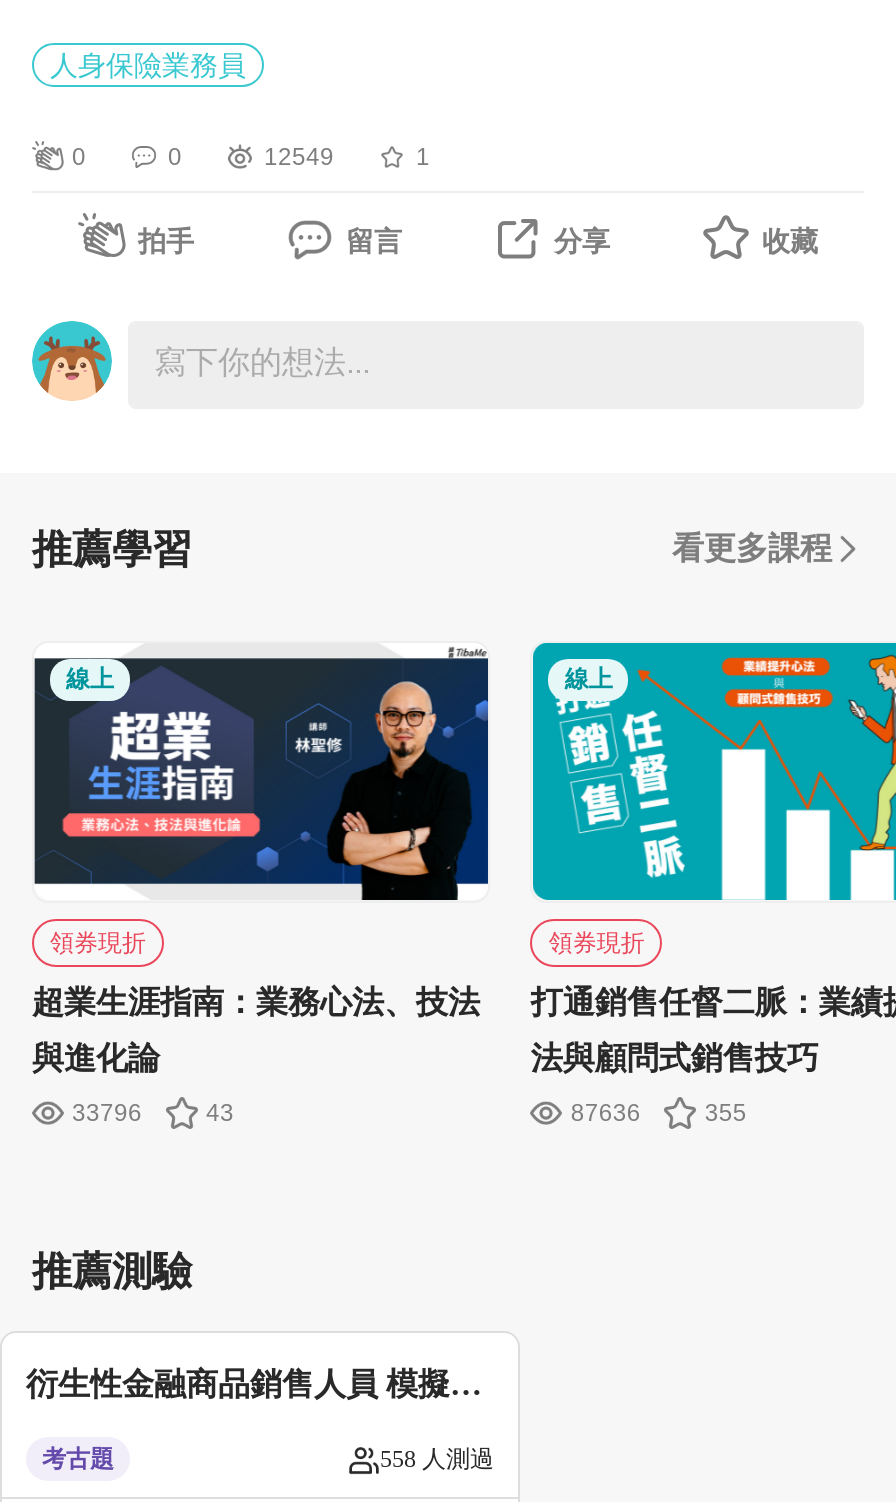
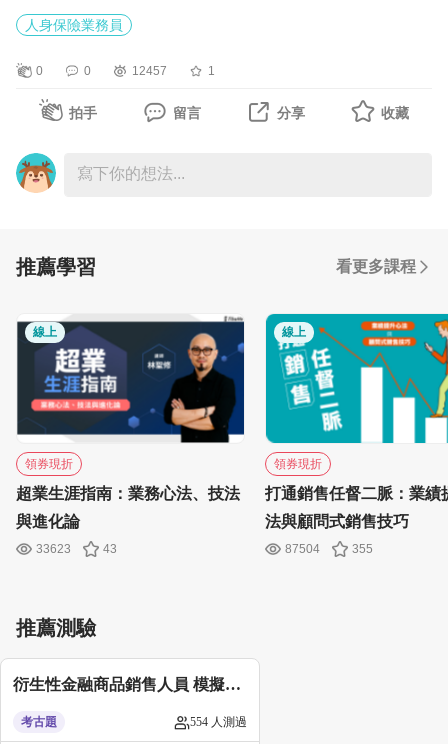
- 12549
+ 12457

- 33796
+ 33623

- 87636
+ 87504

- 558 人測過
+ 554 人測過
